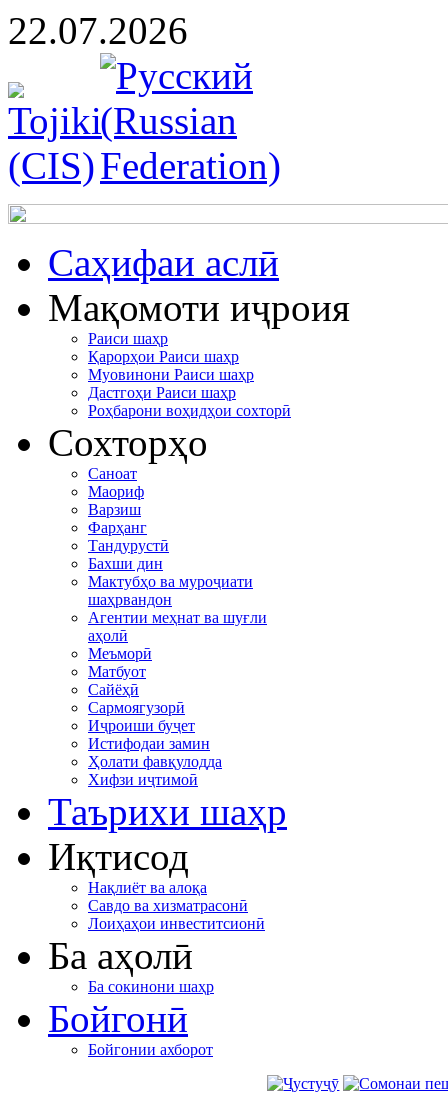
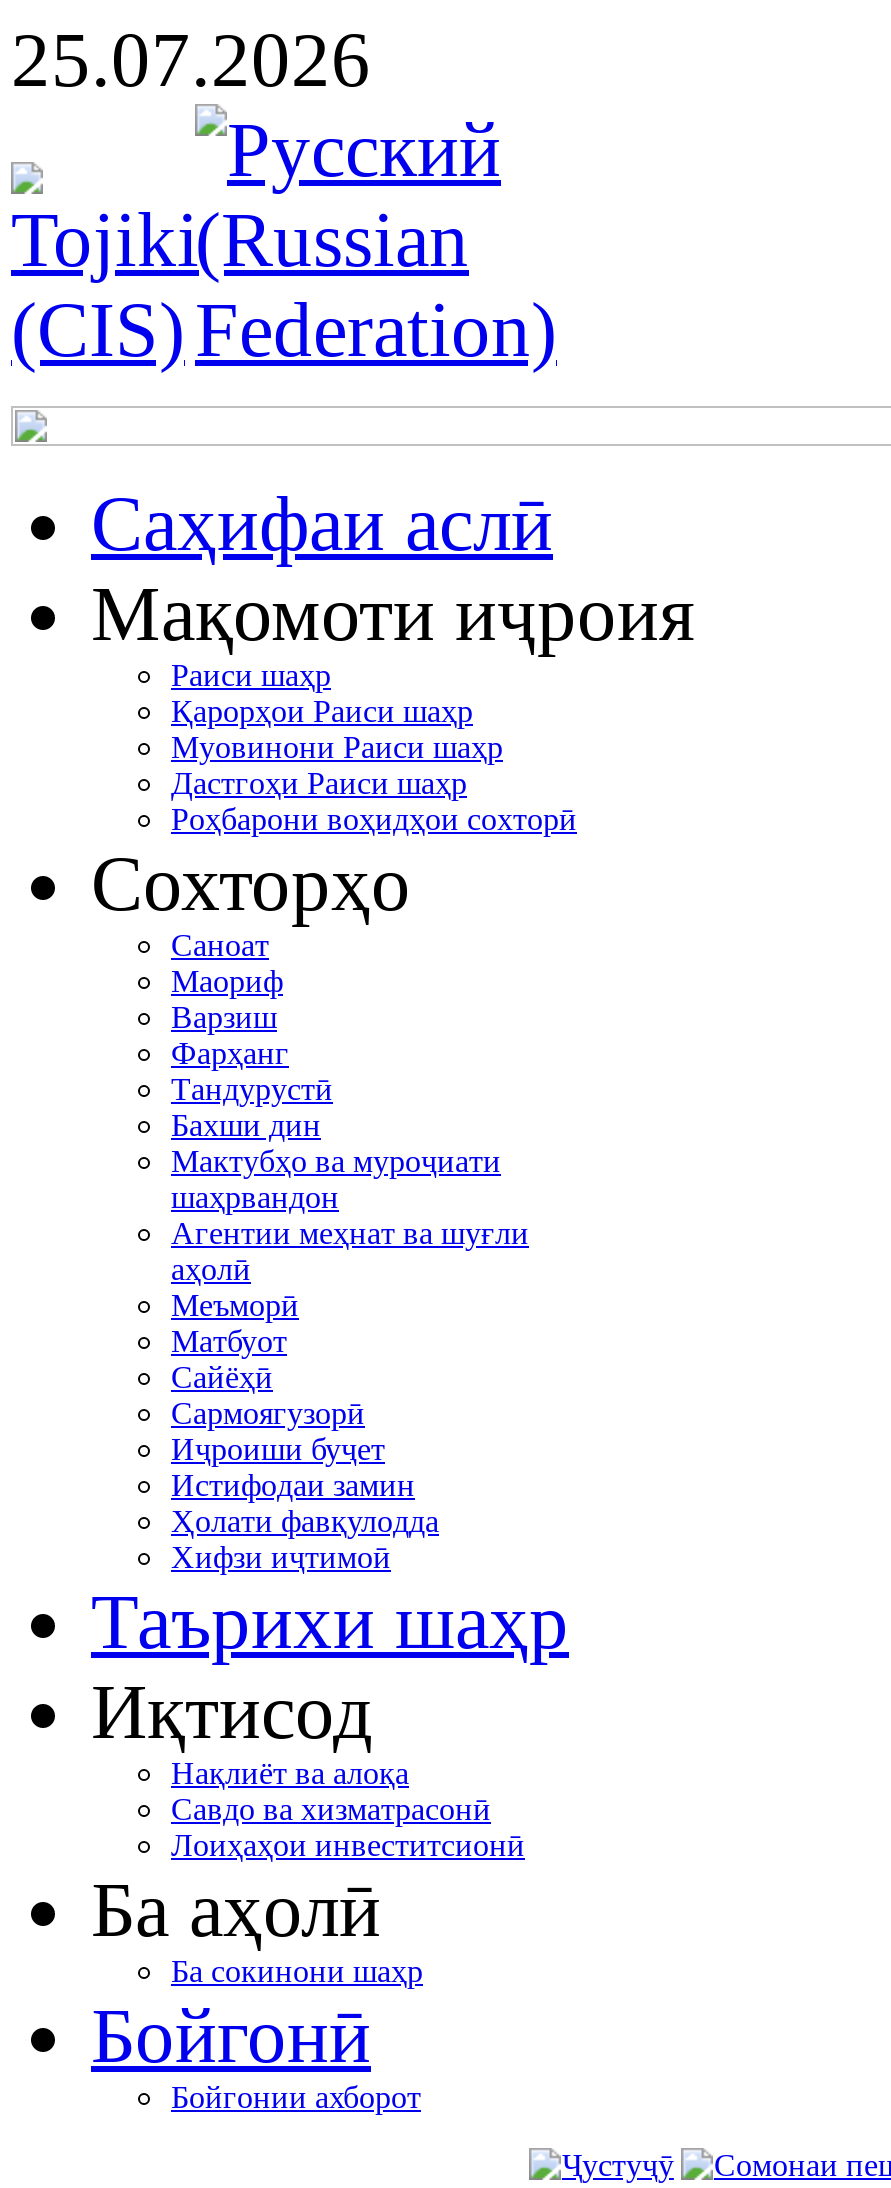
- 22.07.2026
+ 25.07.2026
